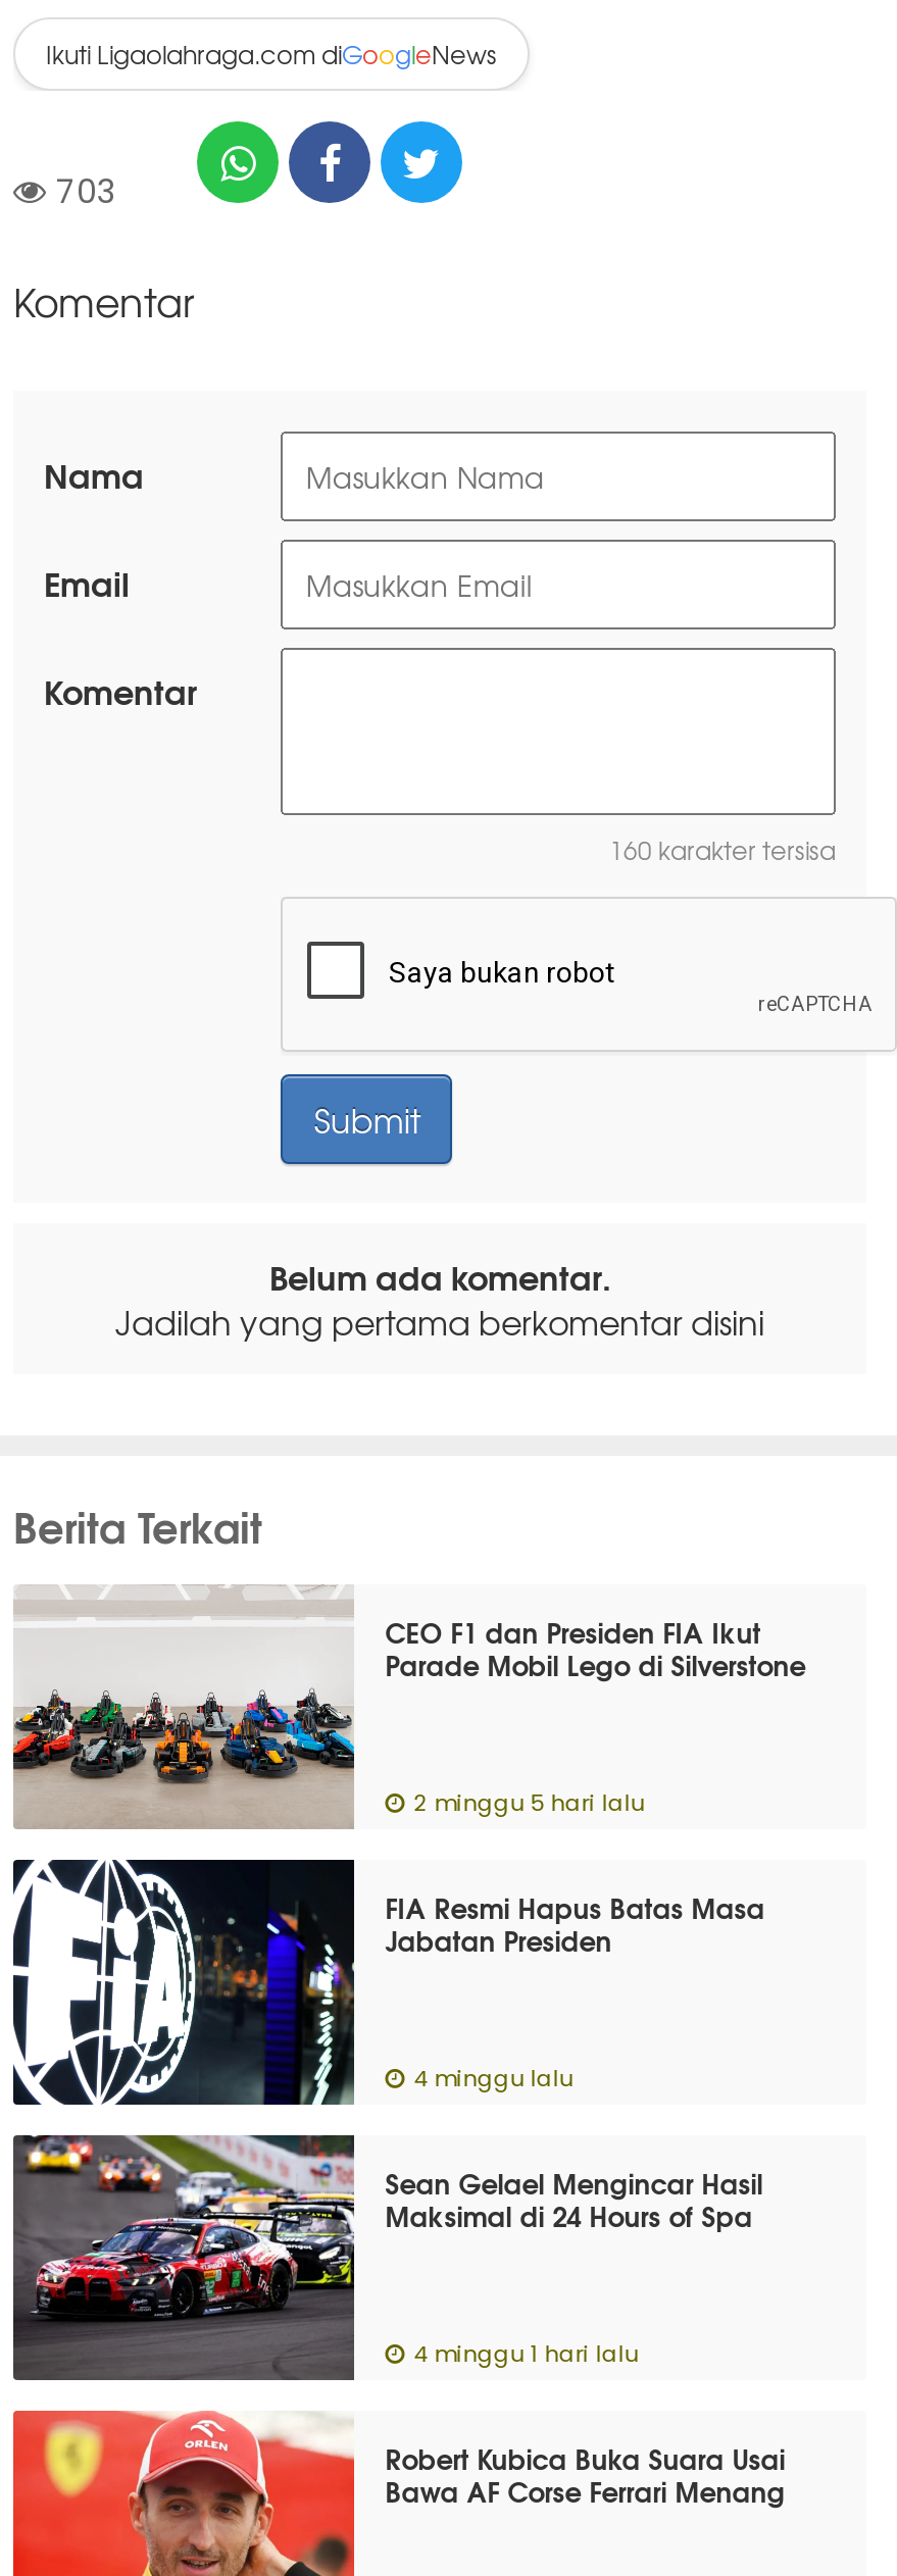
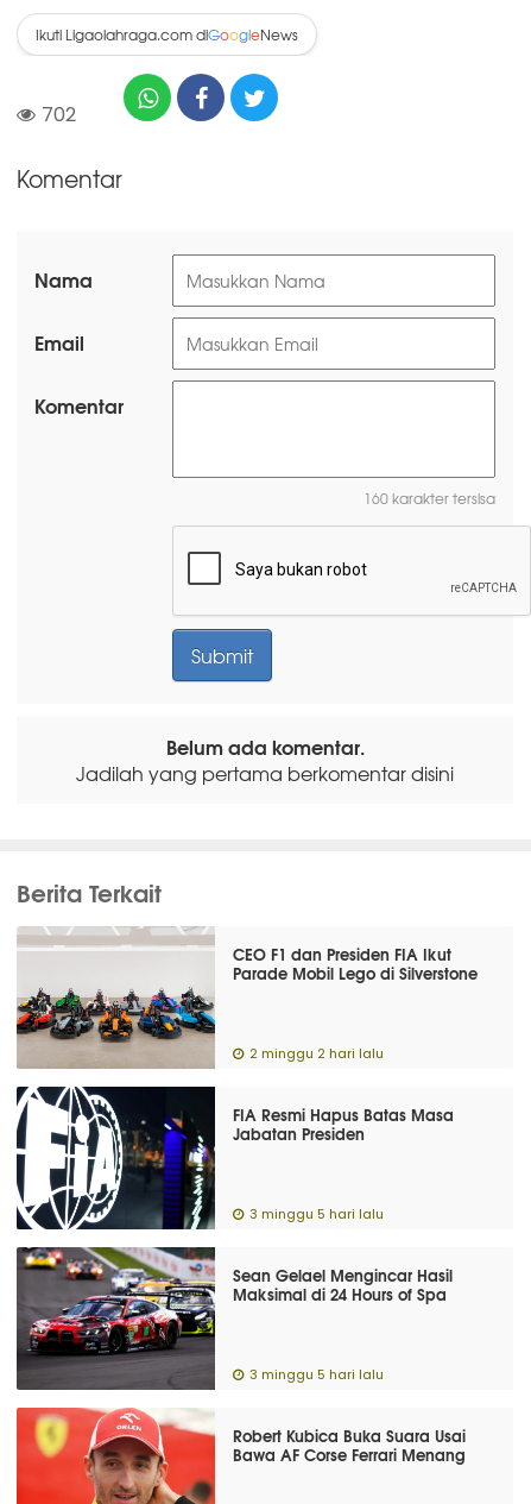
- 703
+ 702

- 2 minggu 5 hari lalu
+ 2 minggu 2 hari lalu

- 4 minggu lalu
+ 3 minggu 5 hari lalu

- 4 minggu 1 hari lalu
+ 3 minggu 5 hari lalu
